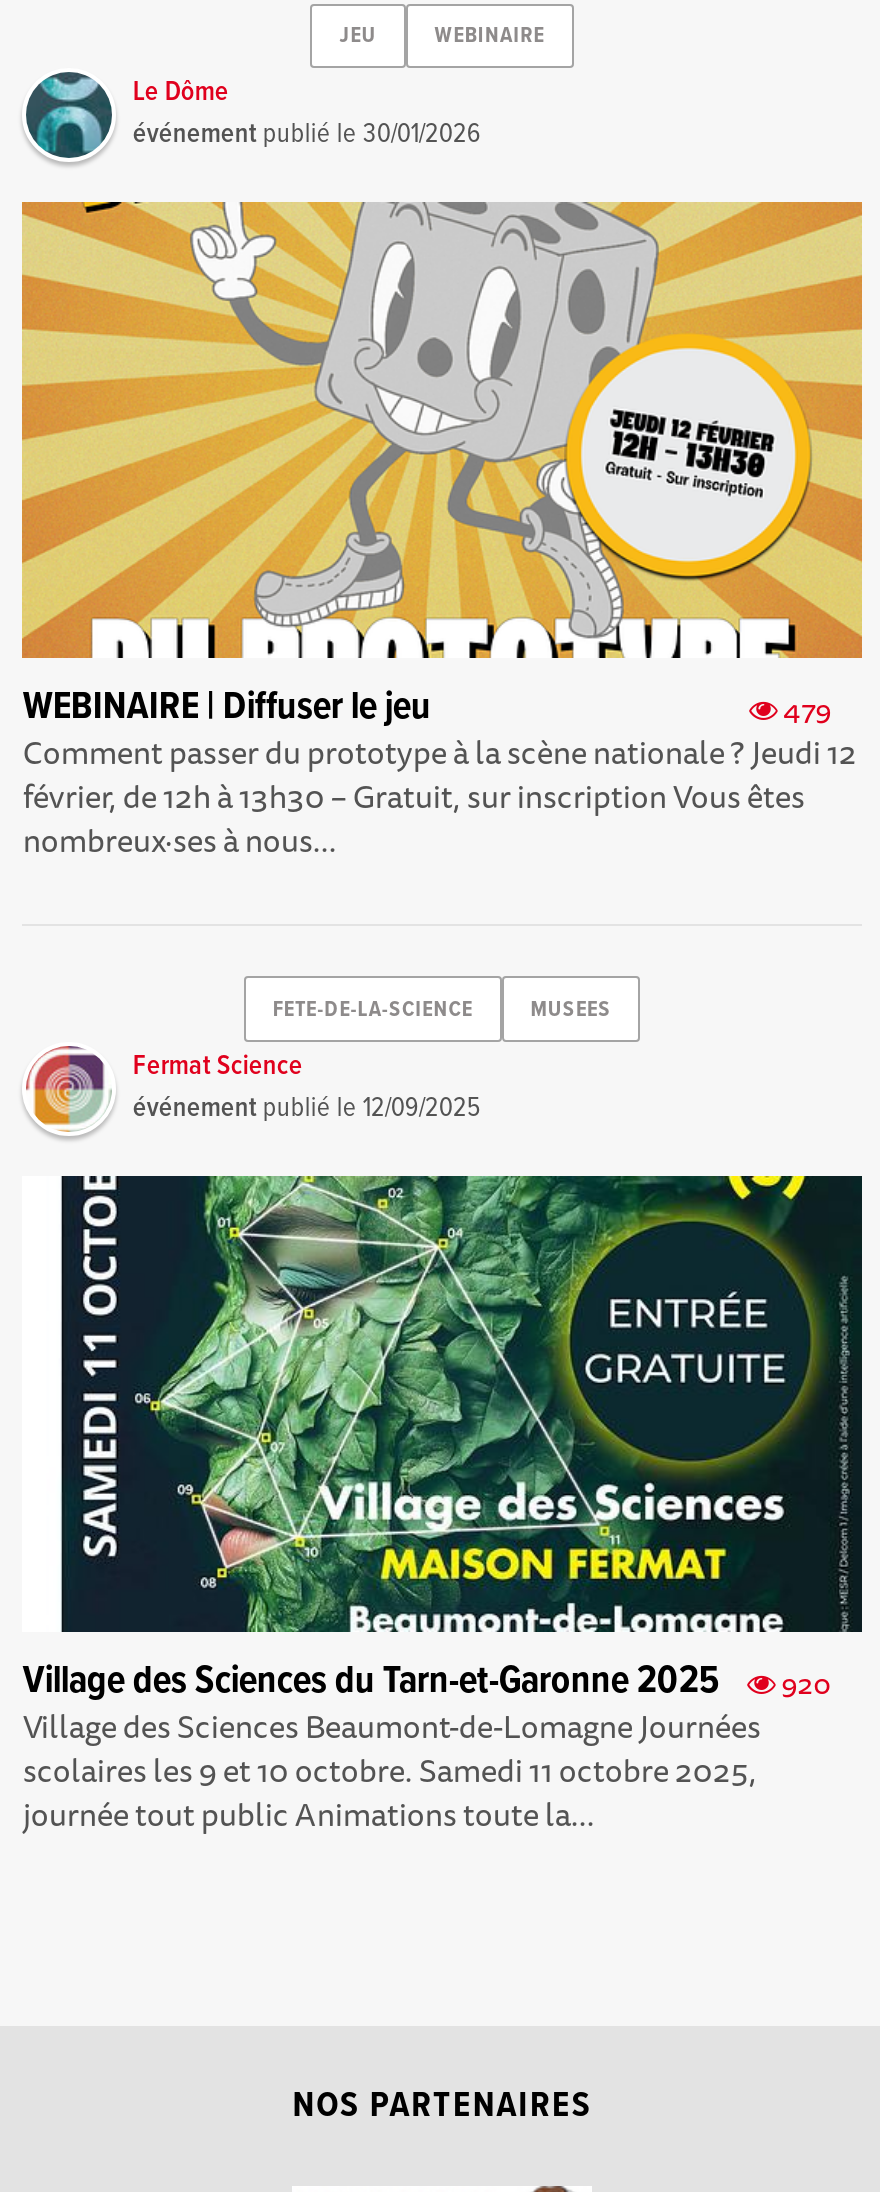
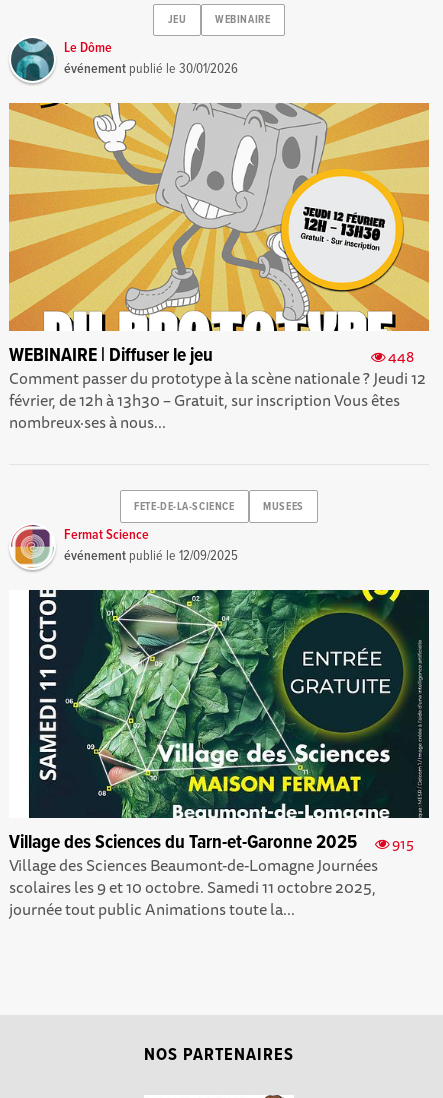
- 479
+ 448

- Village des Sciences du Tarn-et-Garonne 2025 920
+ Village des Sciences du Tarn-et-Garonne 2025 915
